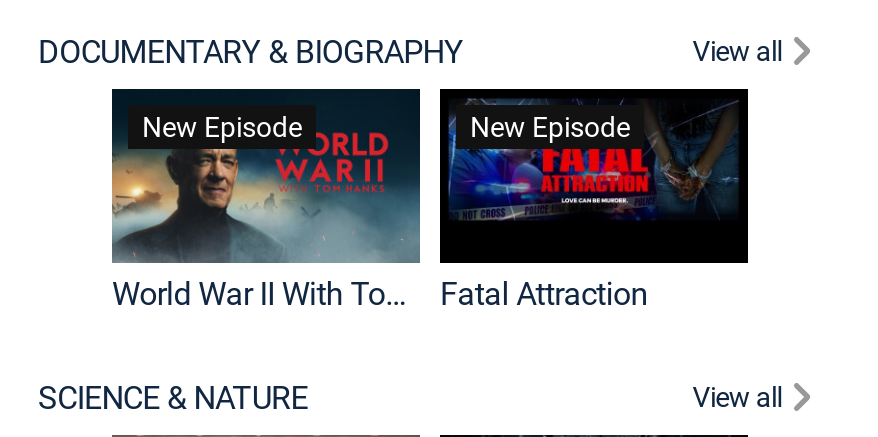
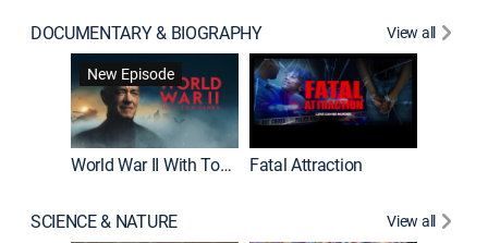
- New Episode
